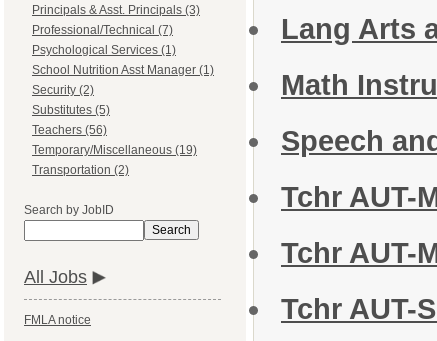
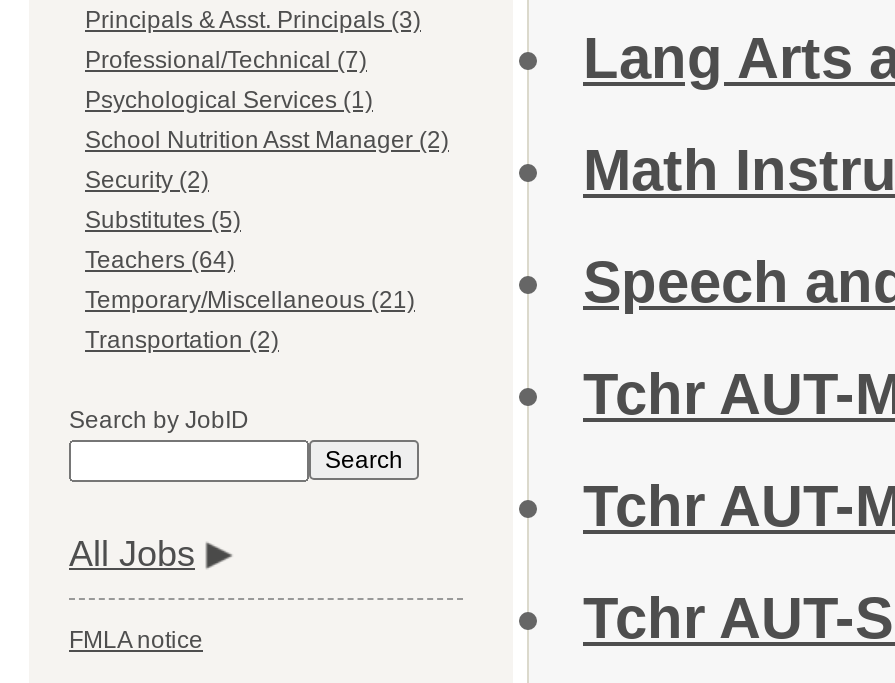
- School Nutrition Asst Manager (1)
+ School Nutrition Asst Manager (2)

- Teachers (56)
+ Teachers (64)

- Temporary/Miscellaneous (19)
+ Temporary/Miscellaneous (21)
